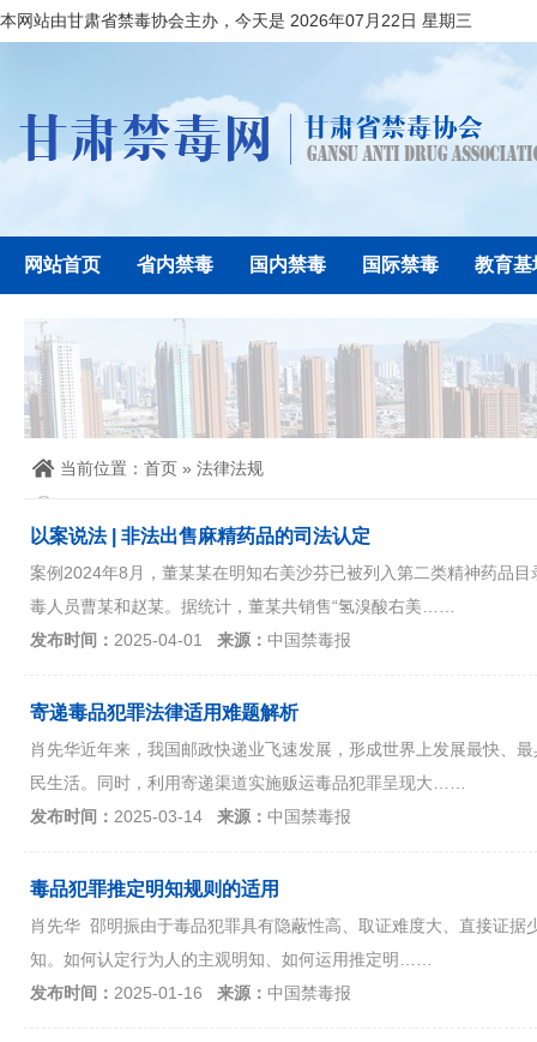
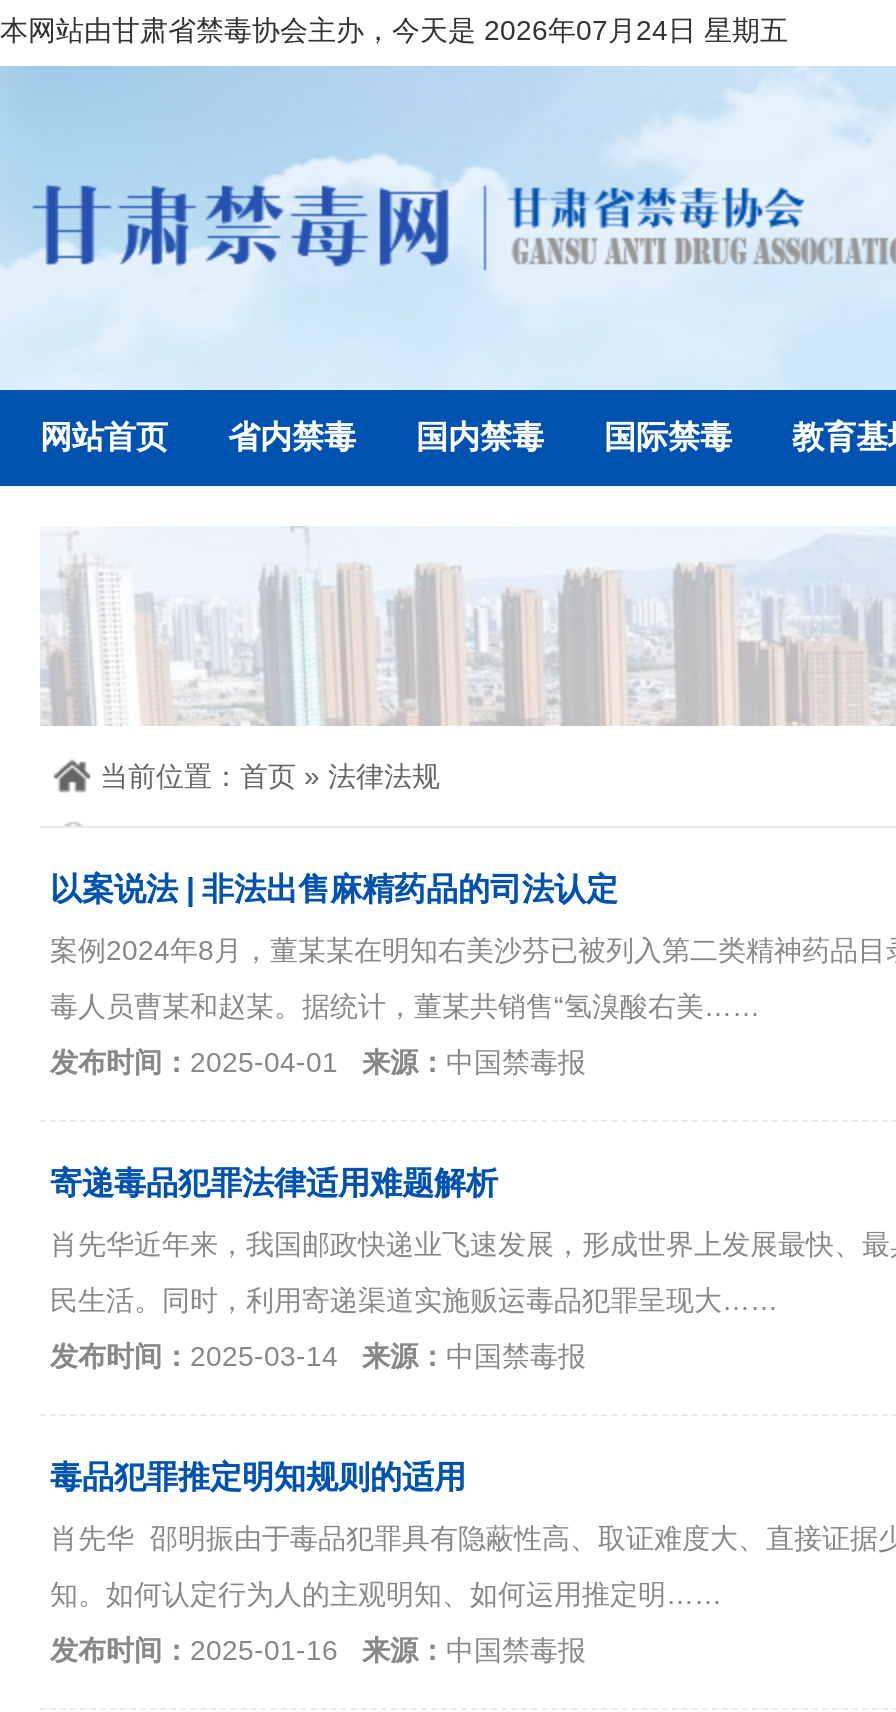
- 本网站由甘肃省禁毒协会主办，今天是 2026年07月22日 星期三
+ 本网站由甘肃省禁毒协会主办，今天是 2026年07月24日 星期五
